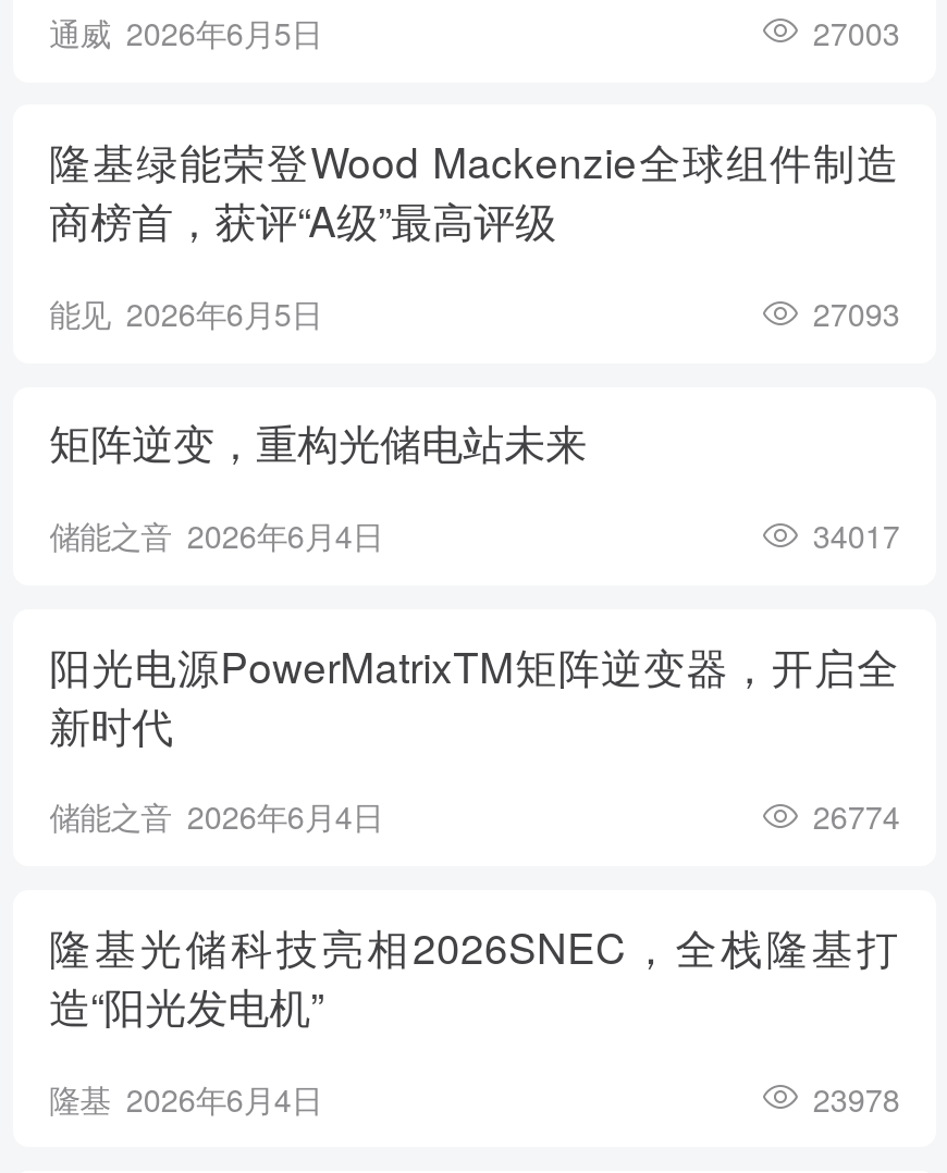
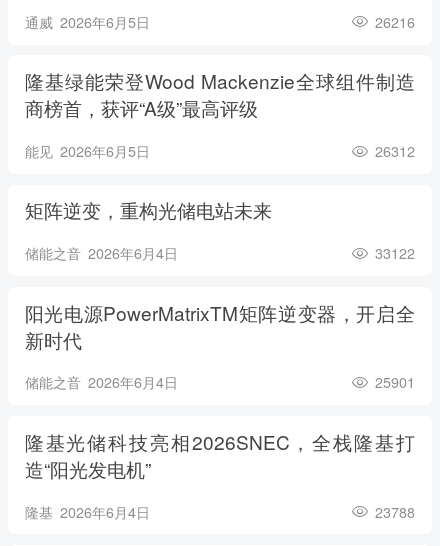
- 27003
+ 26216

- 27093
+ 26312

- 34017
+ 33122

- 26774
+ 25901

- 23978
+ 23788
